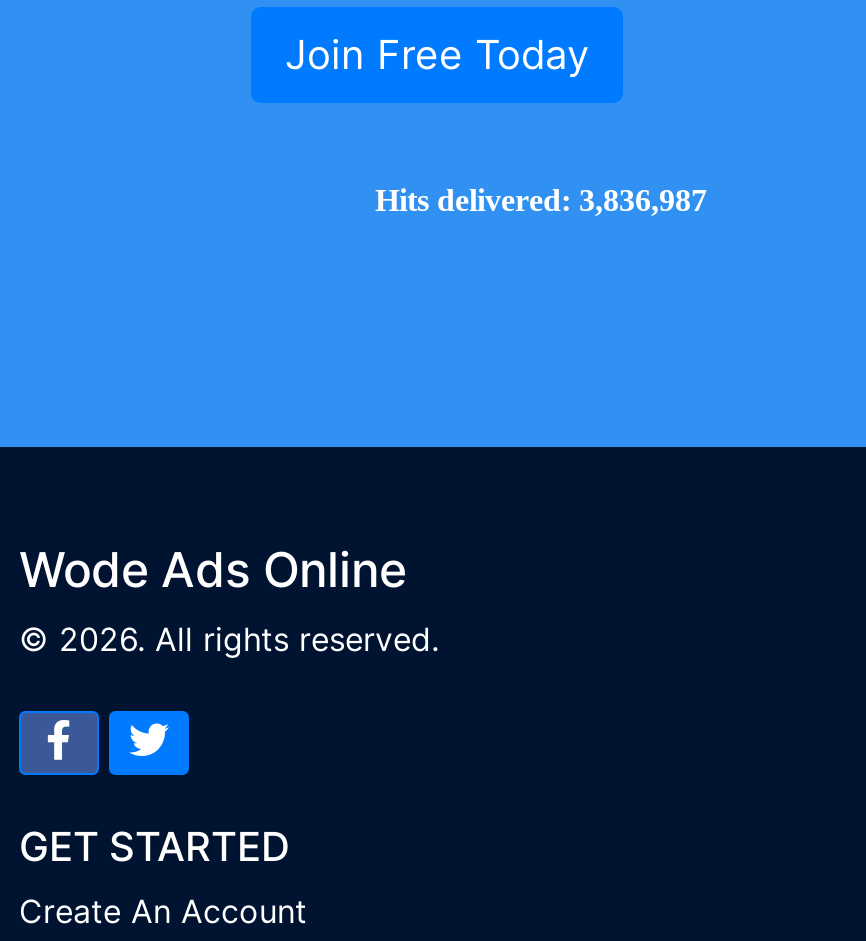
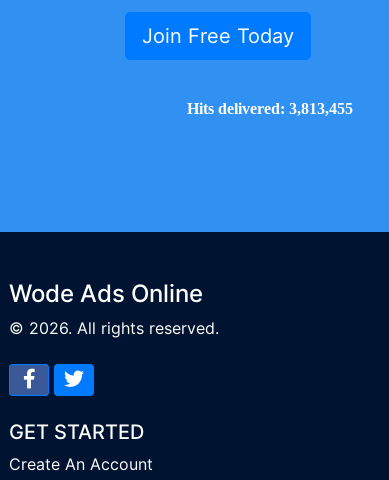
- Hits delivered: 3,836,987
+ Hits delivered: 3,813,455
